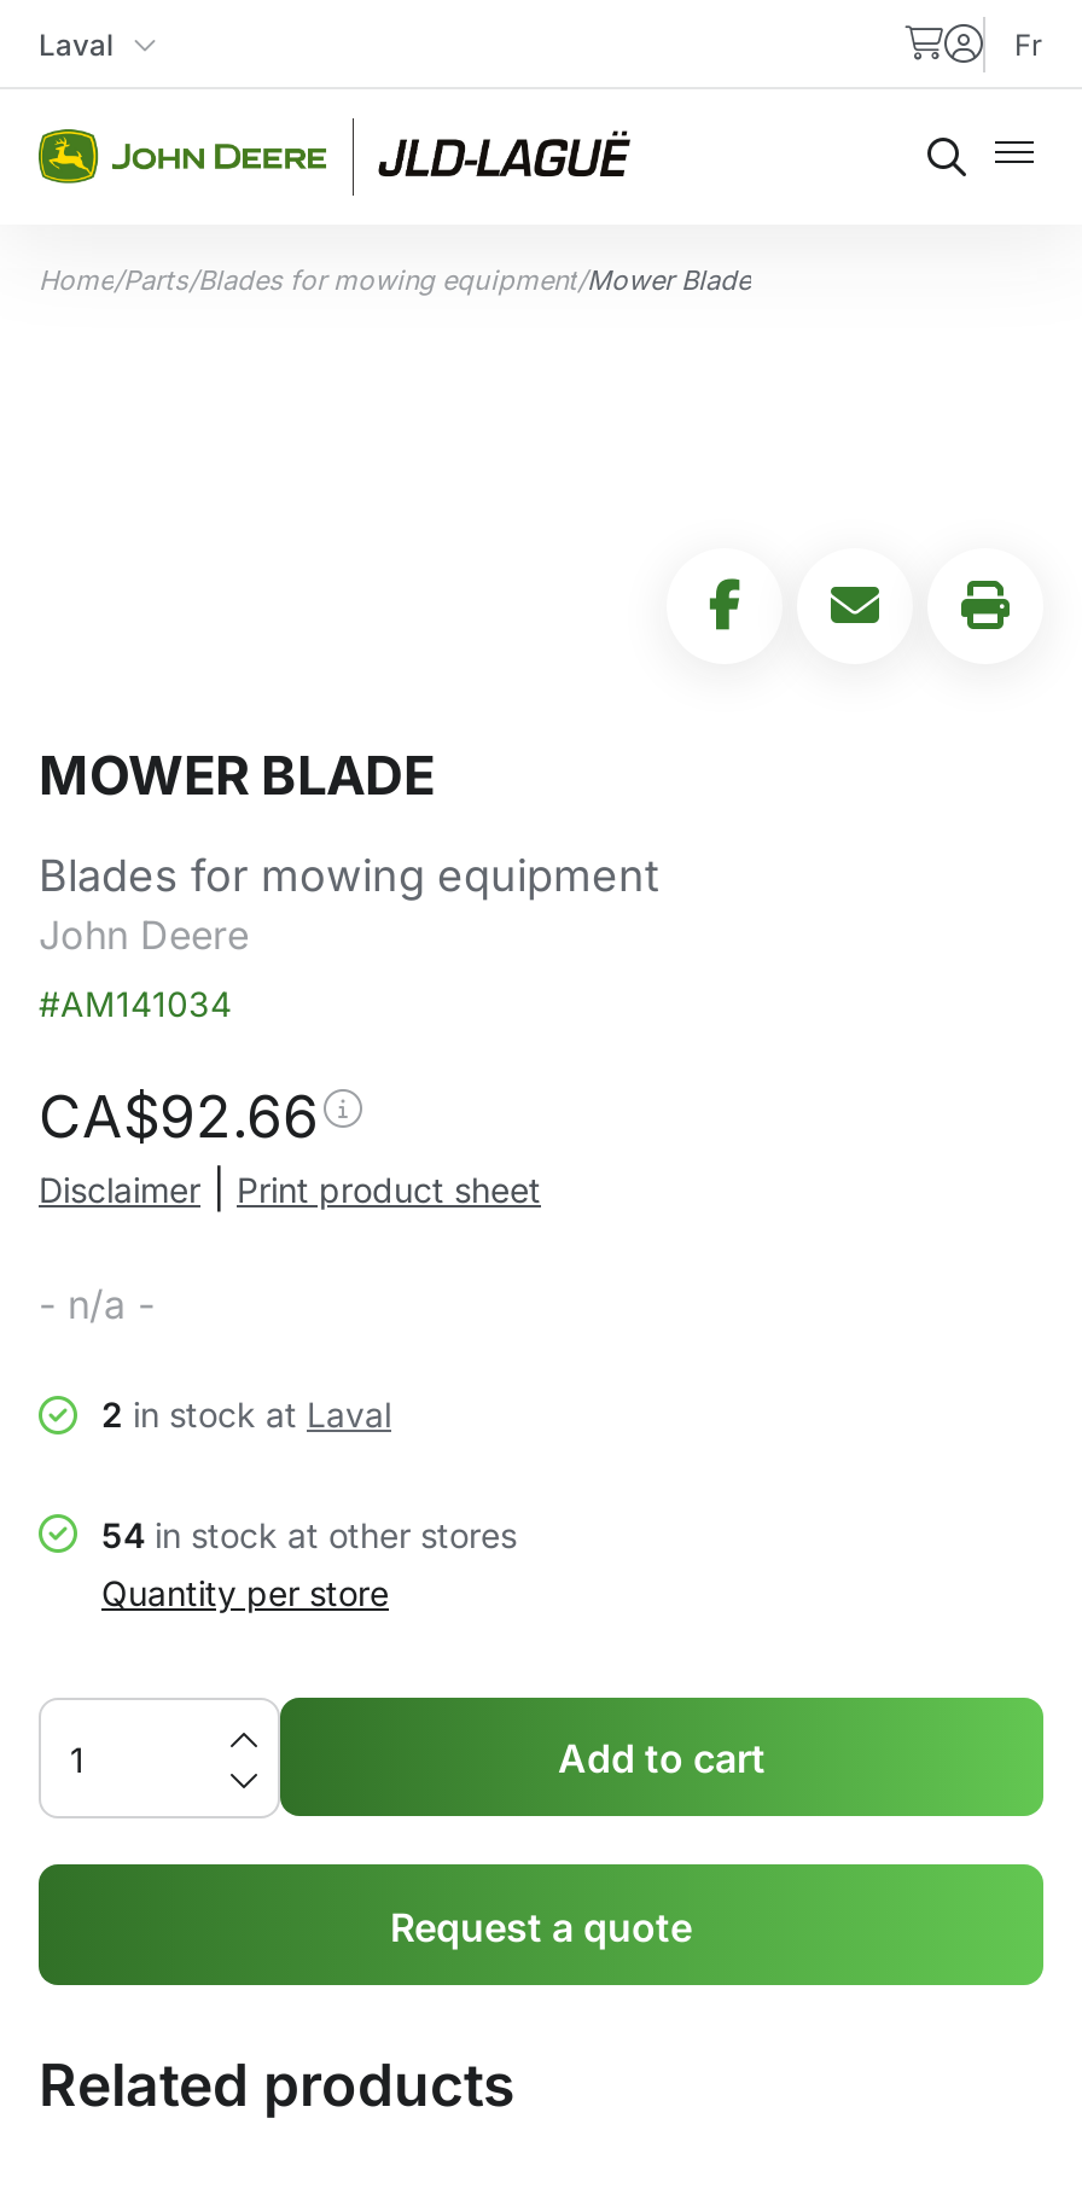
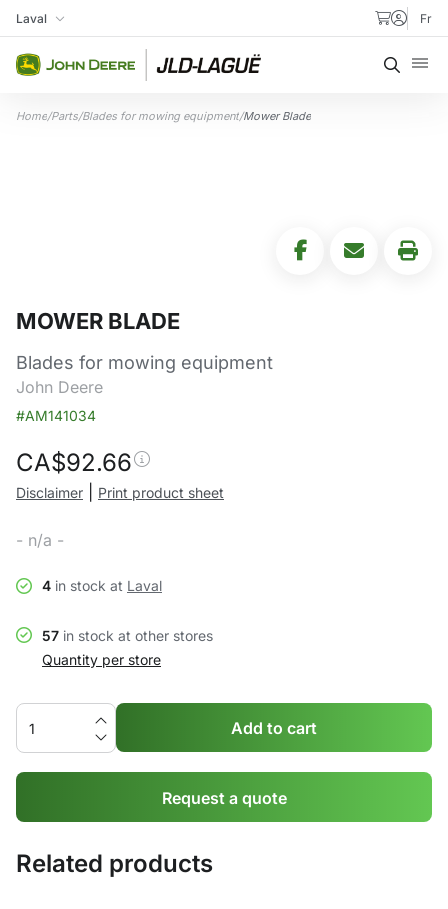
- 2 in stock at Laval
+ 4 in stock at Laval

- 54 in stock at other stores
+ 57 in stock at other stores
